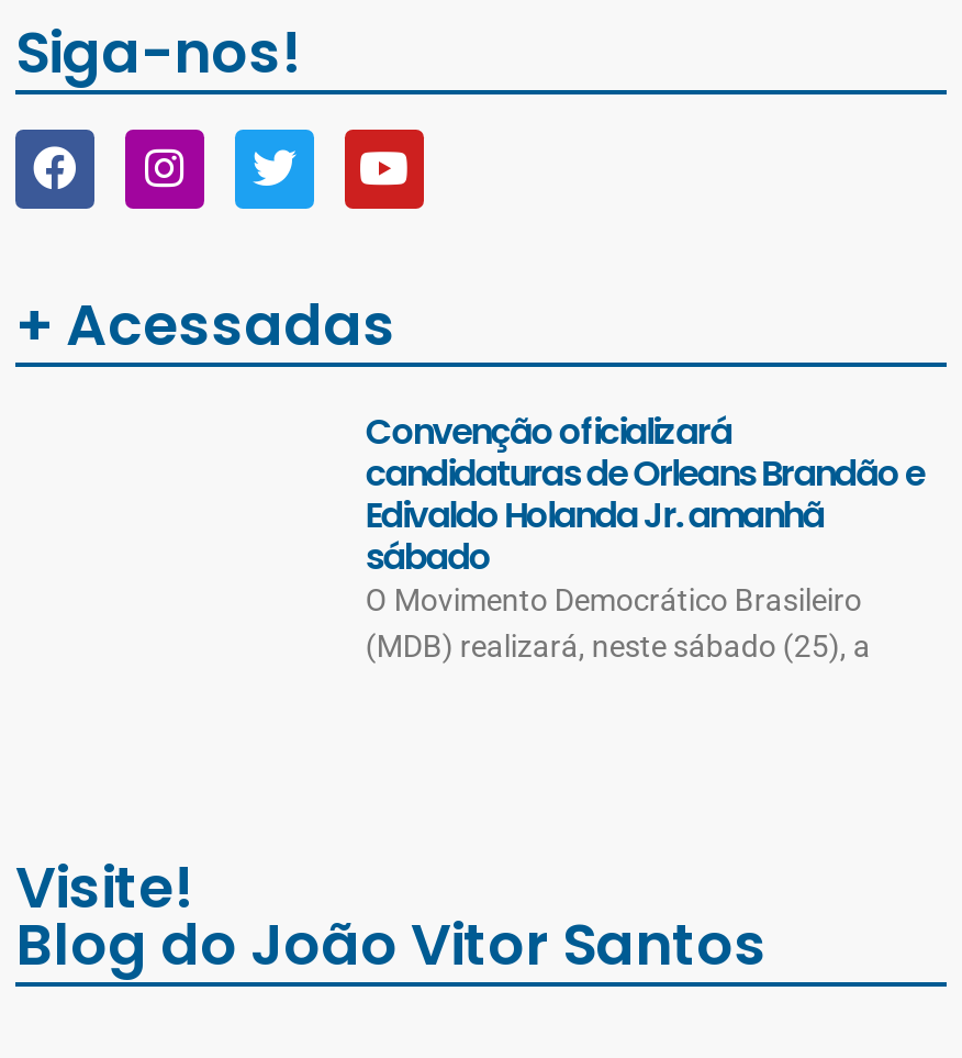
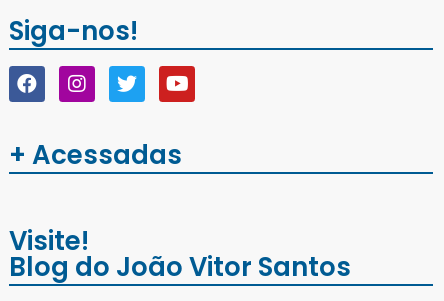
- Convenção oficializará
- candidaturas de Orleans Brandão e
- Edivaldo Holanda Jr. amanhã
- sábado
- O Movimento Democrático Brasileiro
- (MDB) realizará, neste sábado (25), a
